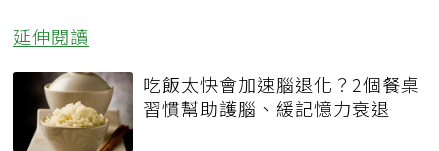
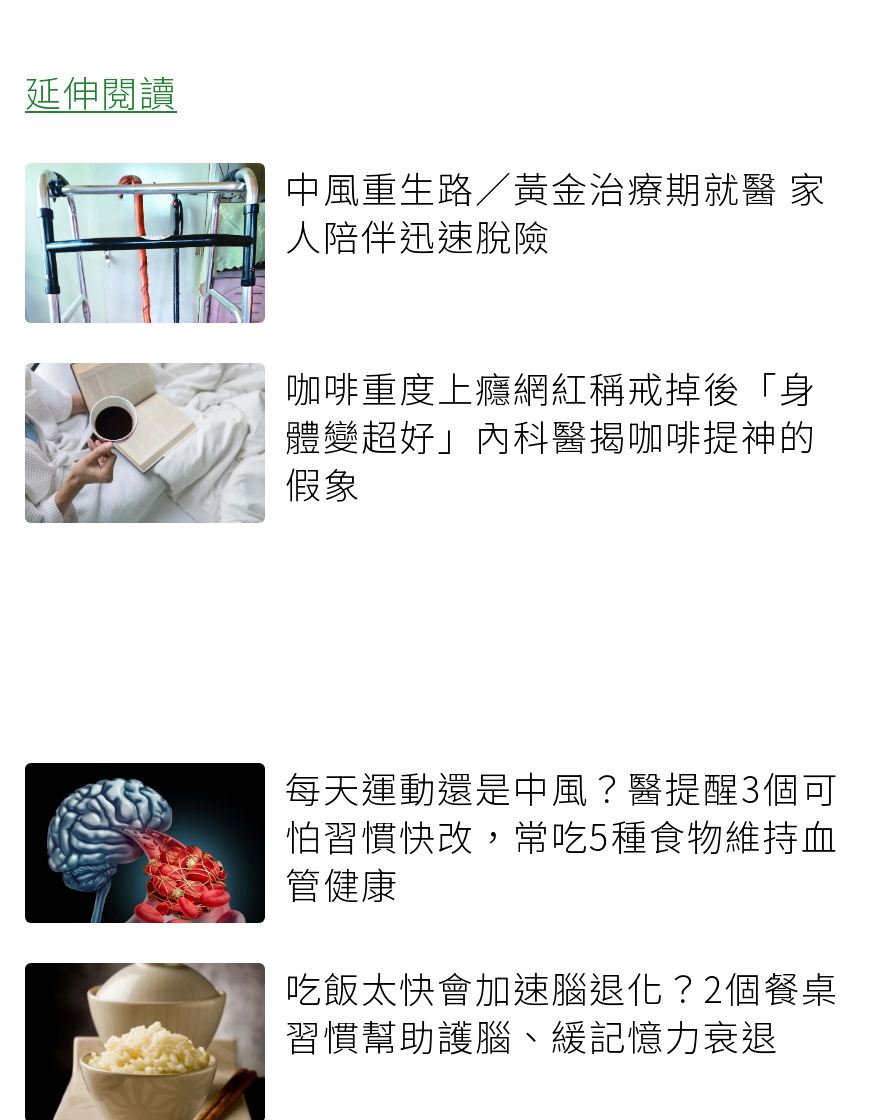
+ [image]

+ [image]
+ 中風重生路／黃金治療期就醫 家
+ 人陪伴迅速脫險
+ 咖啡重度上癮網紅稱戒掉後「身
+ 體變超好」內科醫揭咖啡提神的
+ 假象

+ [image]
+ 每天運動還是中風？醫提醒3個可
+ 怕習慣快改，常吃5種食物維持血
+ 管健康
